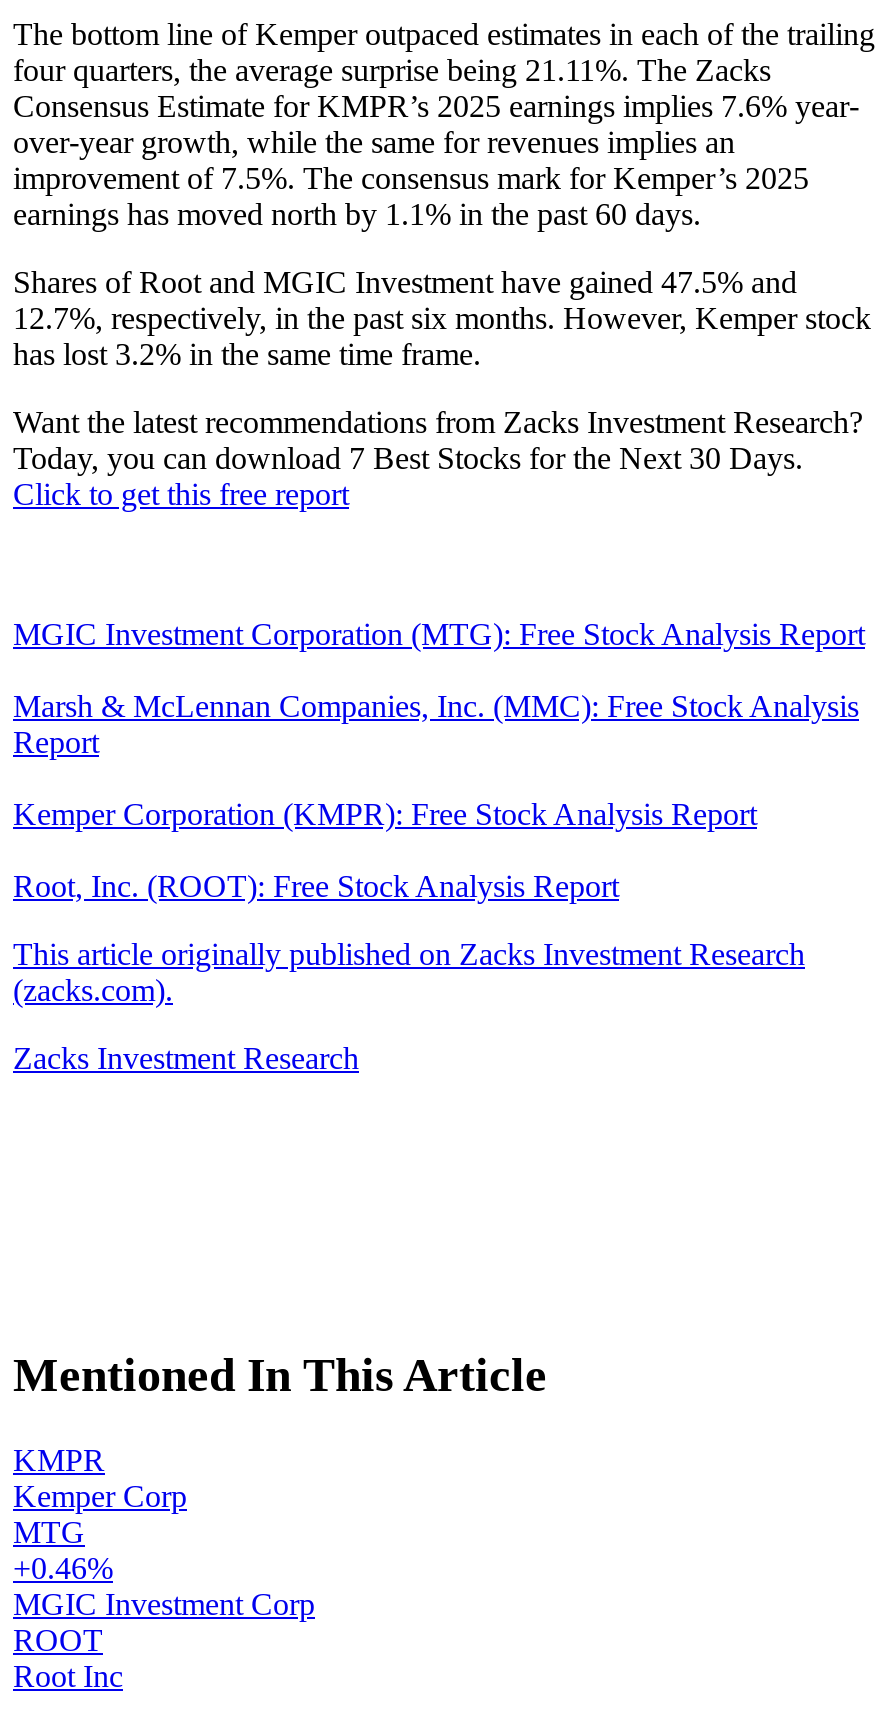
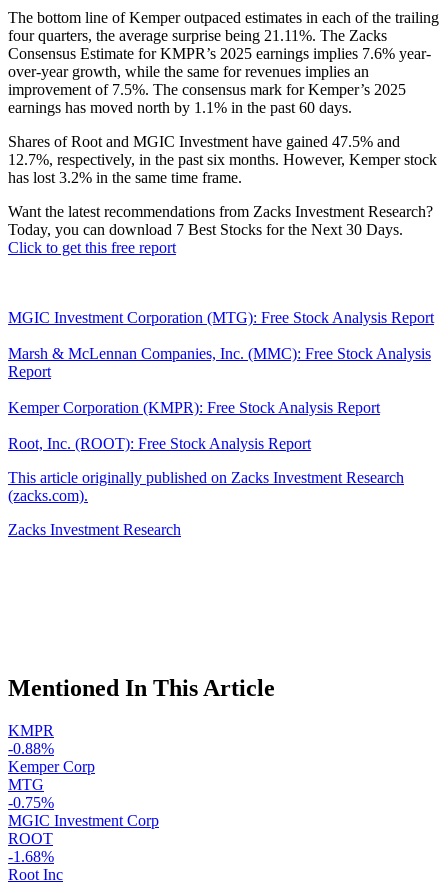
+ -0.88%

- +0.46%
+ -0.75%

+ -1.68%
